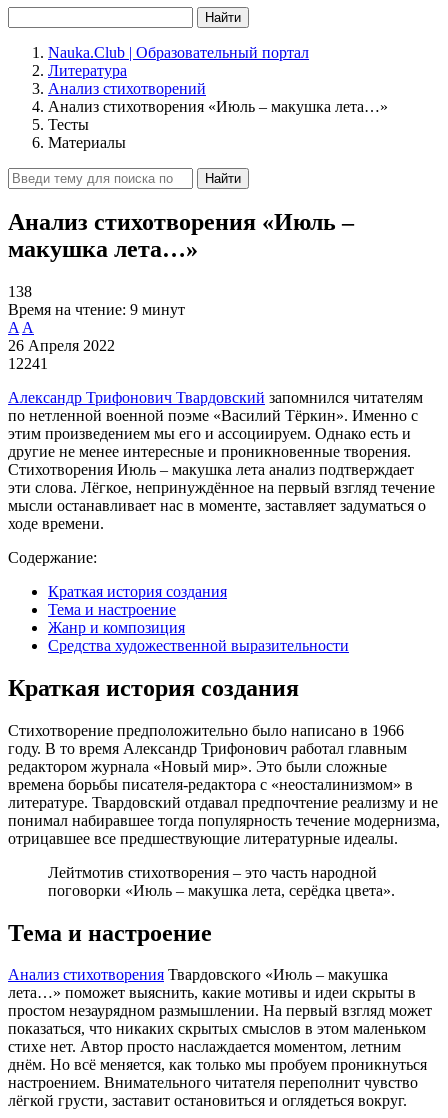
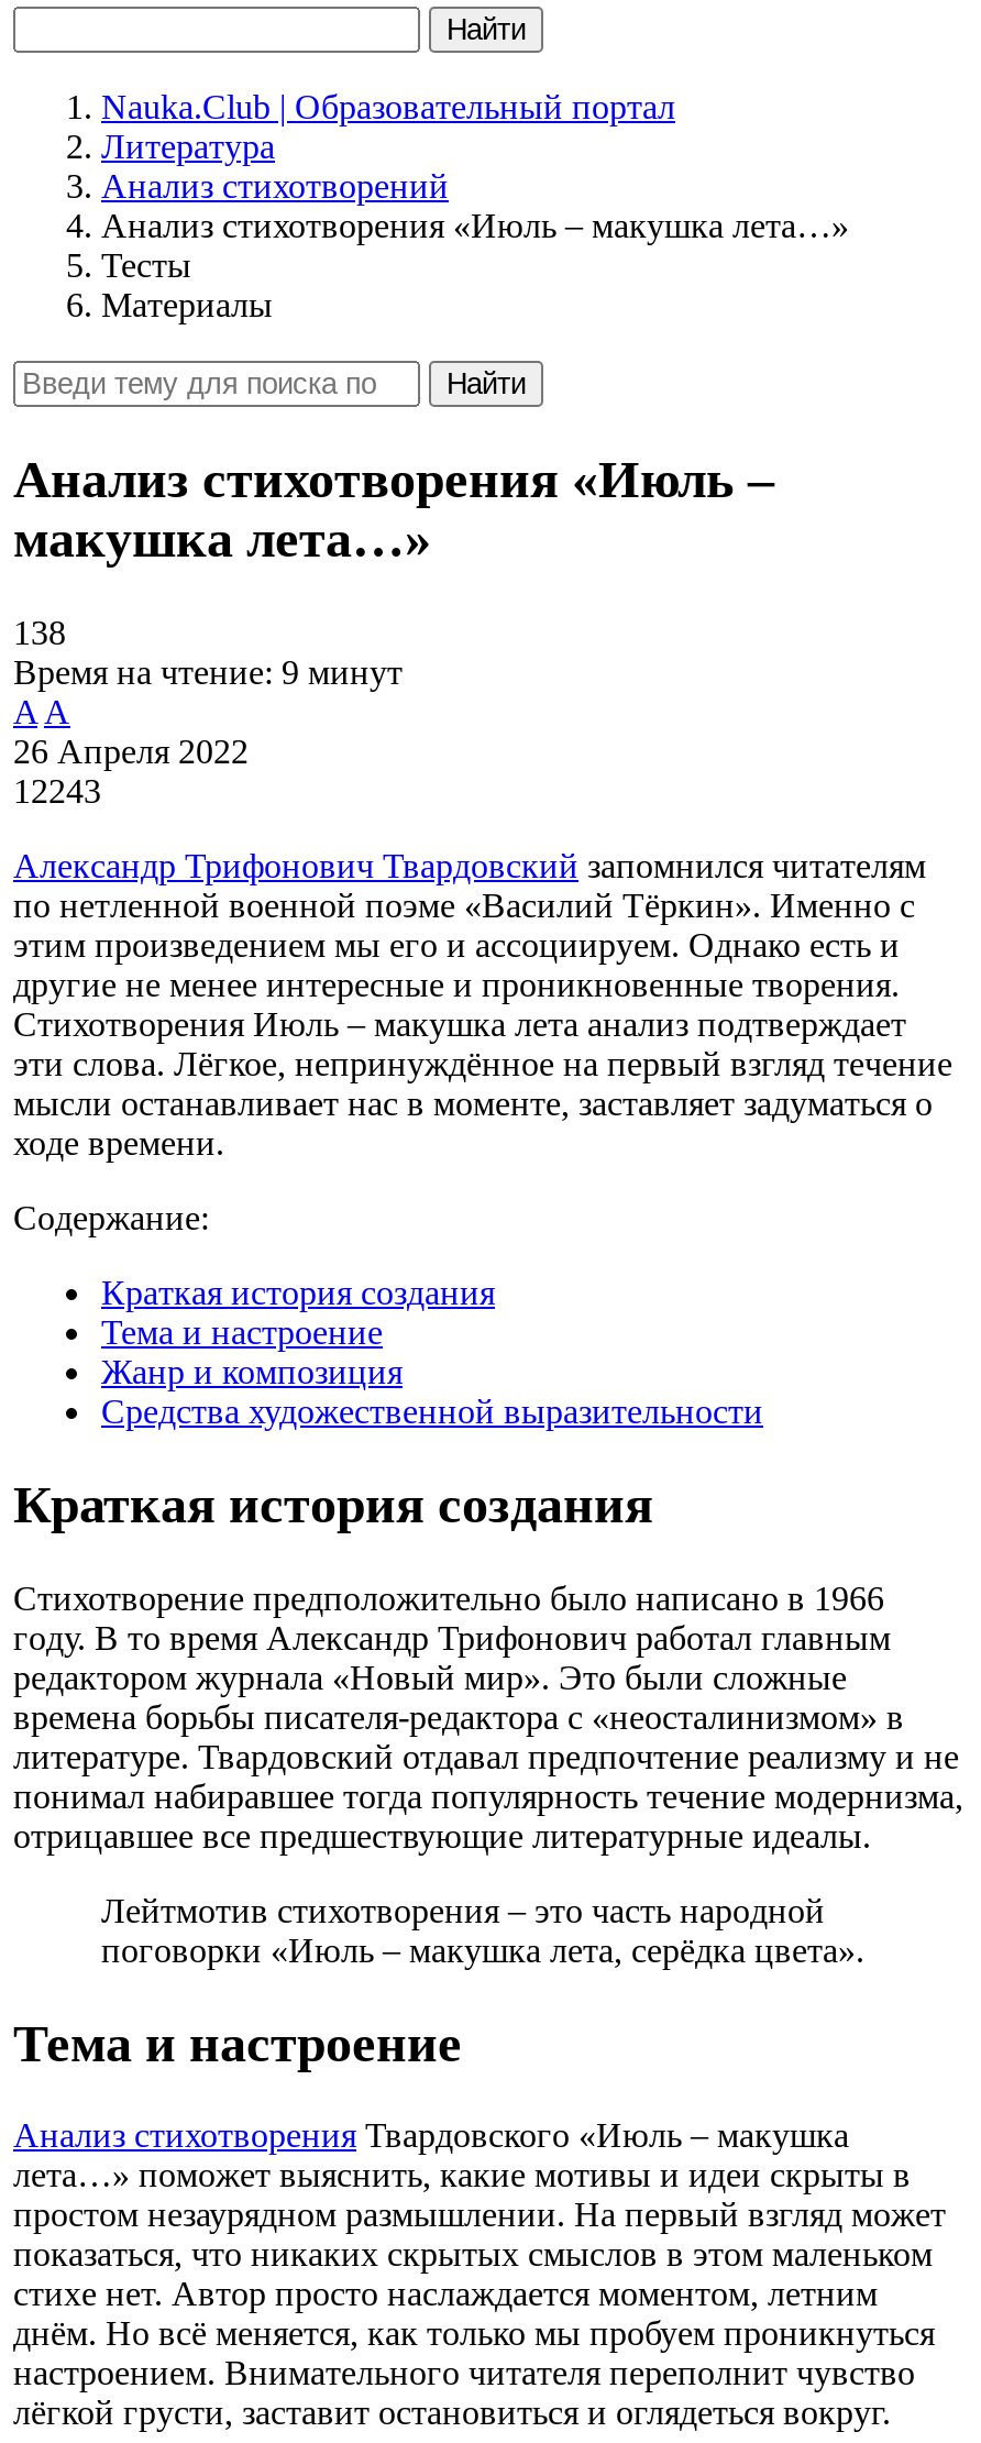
- 12241
+ 12243
